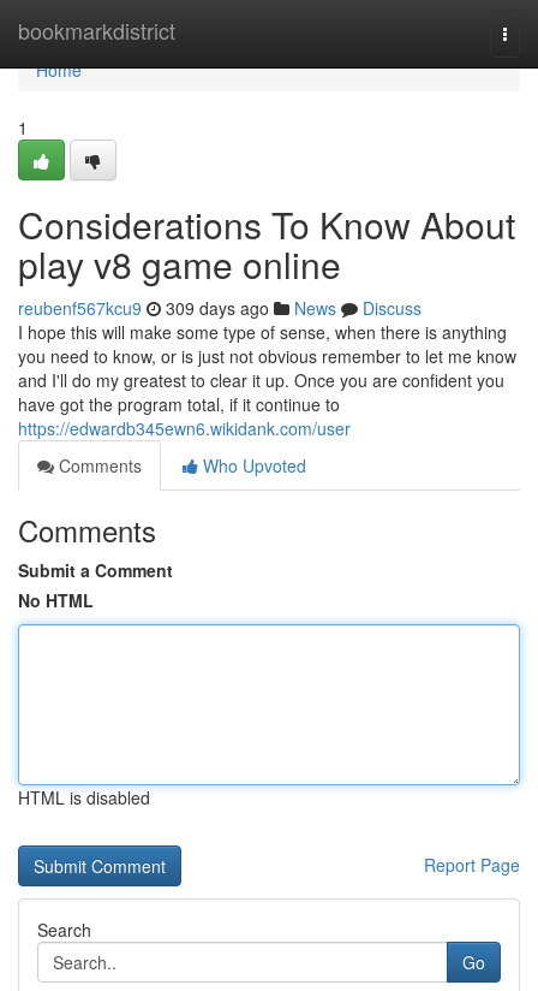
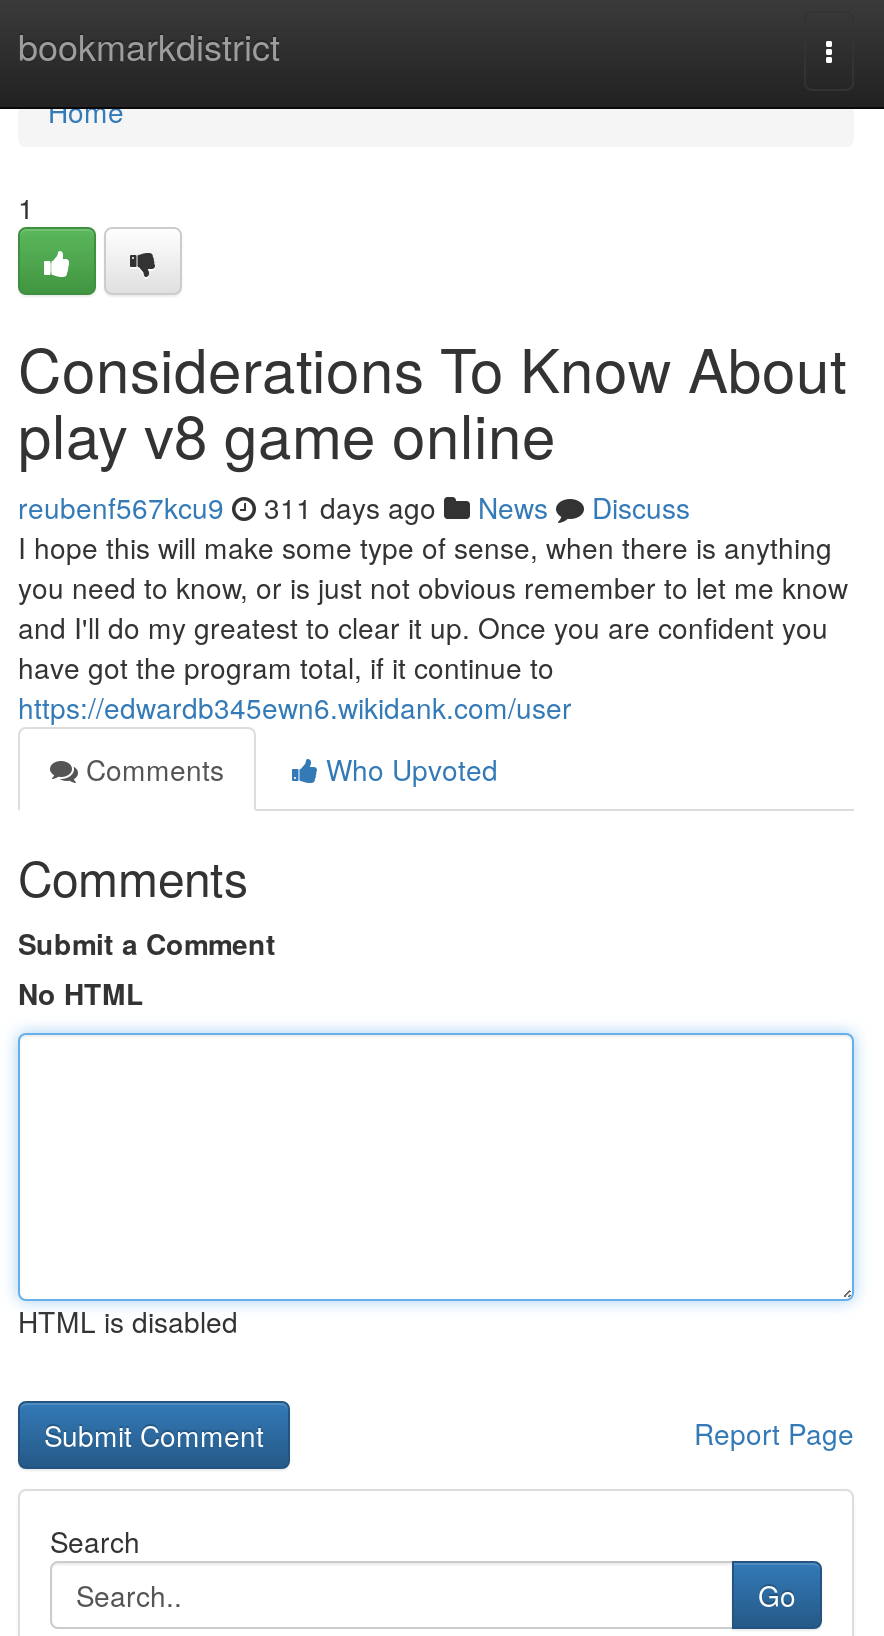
- reubenf567kcu9 309 days ago News Discuss
+ reubenf567kcu9 311 days ago News Discuss
